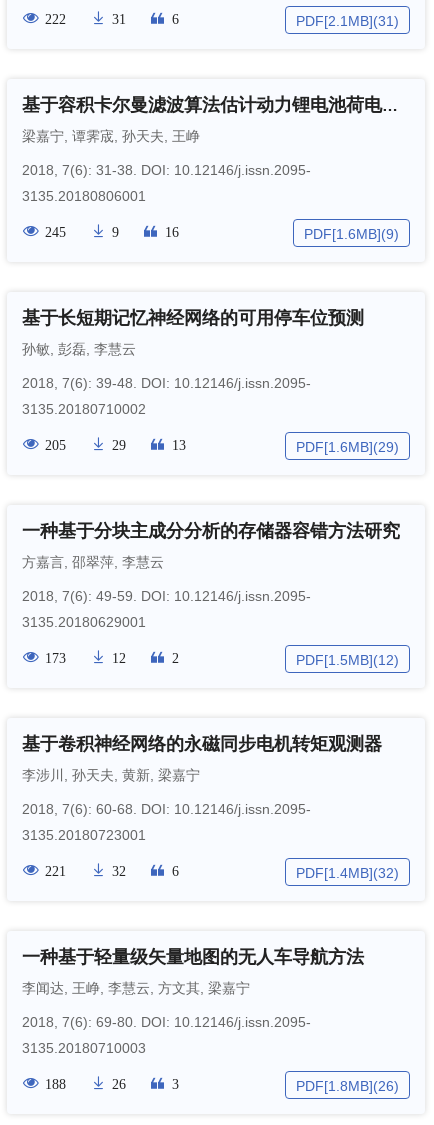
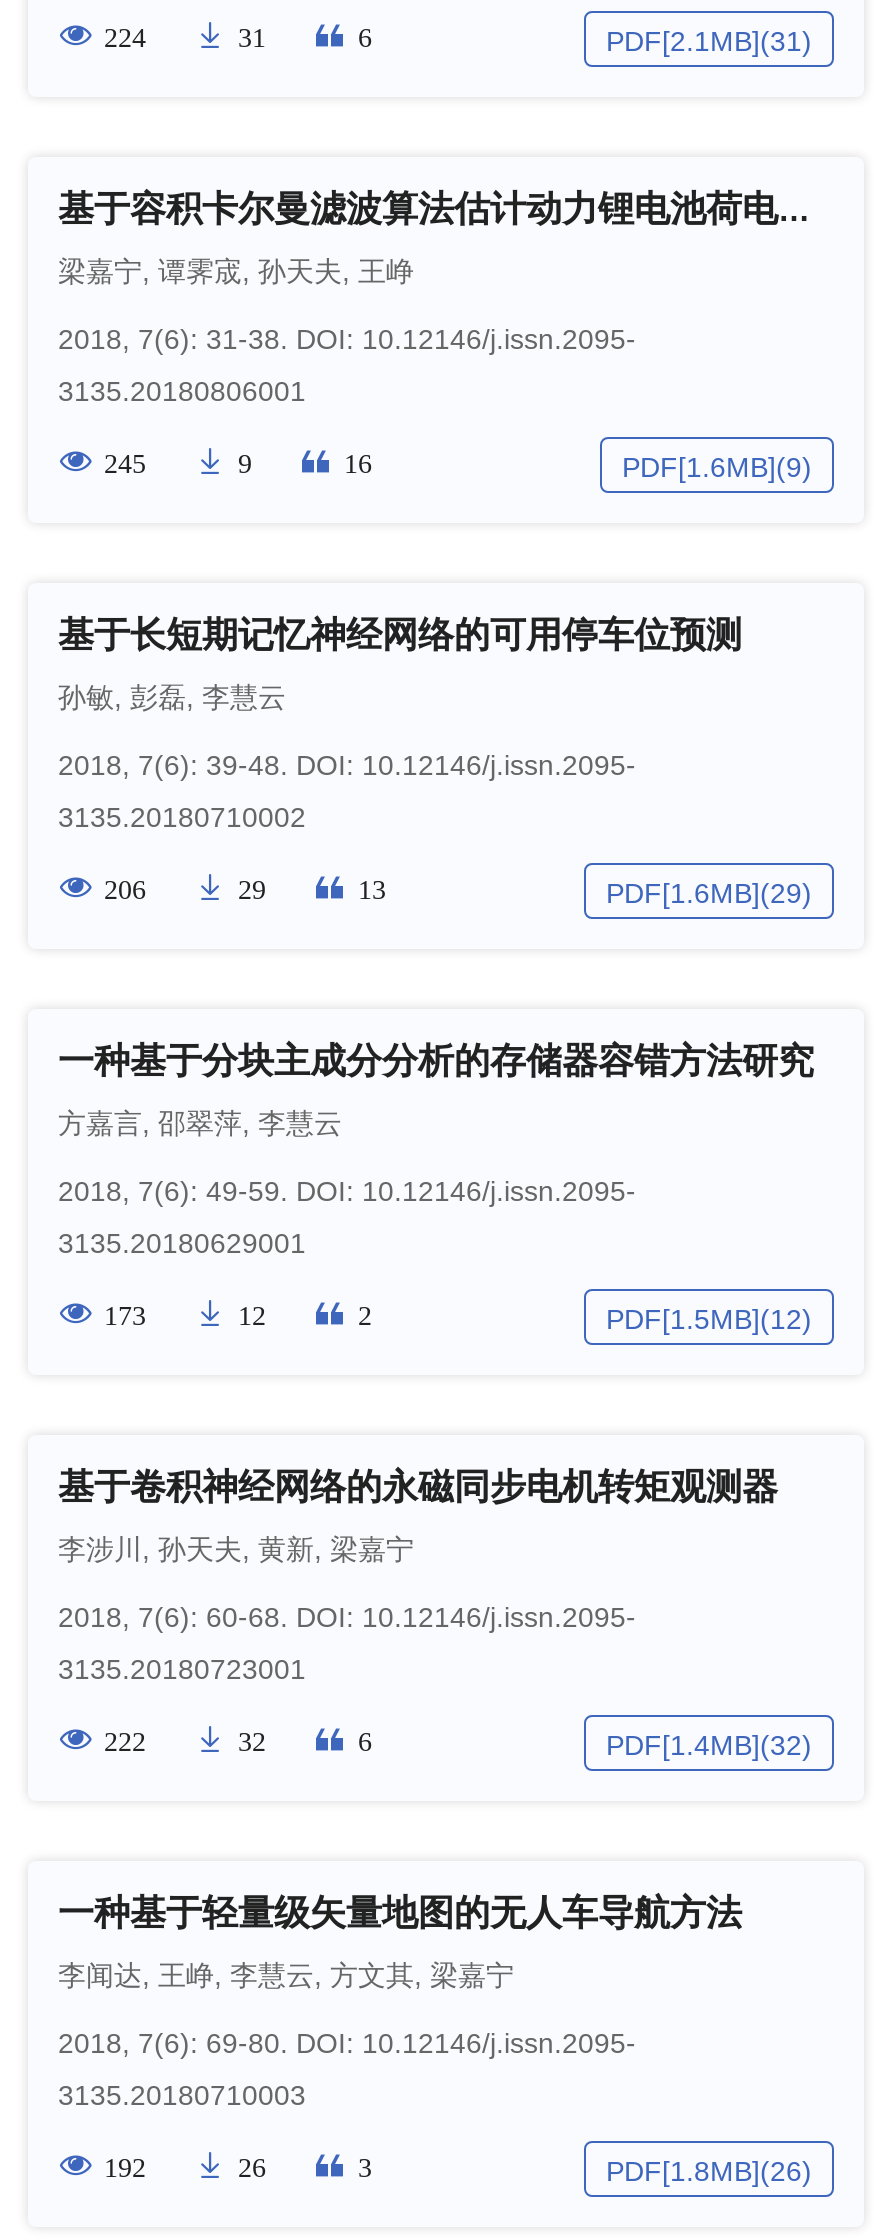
- 222
+ 224

- 205
+ 206

- 221
+ 222

- 188
+ 192
